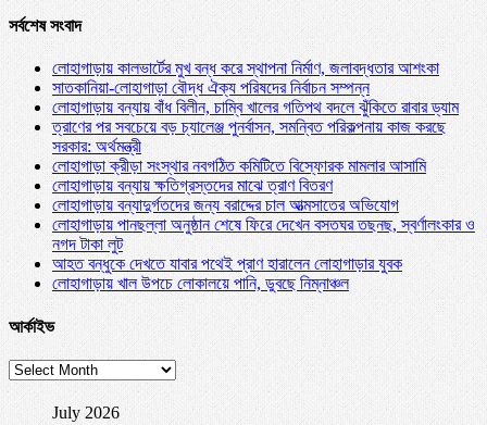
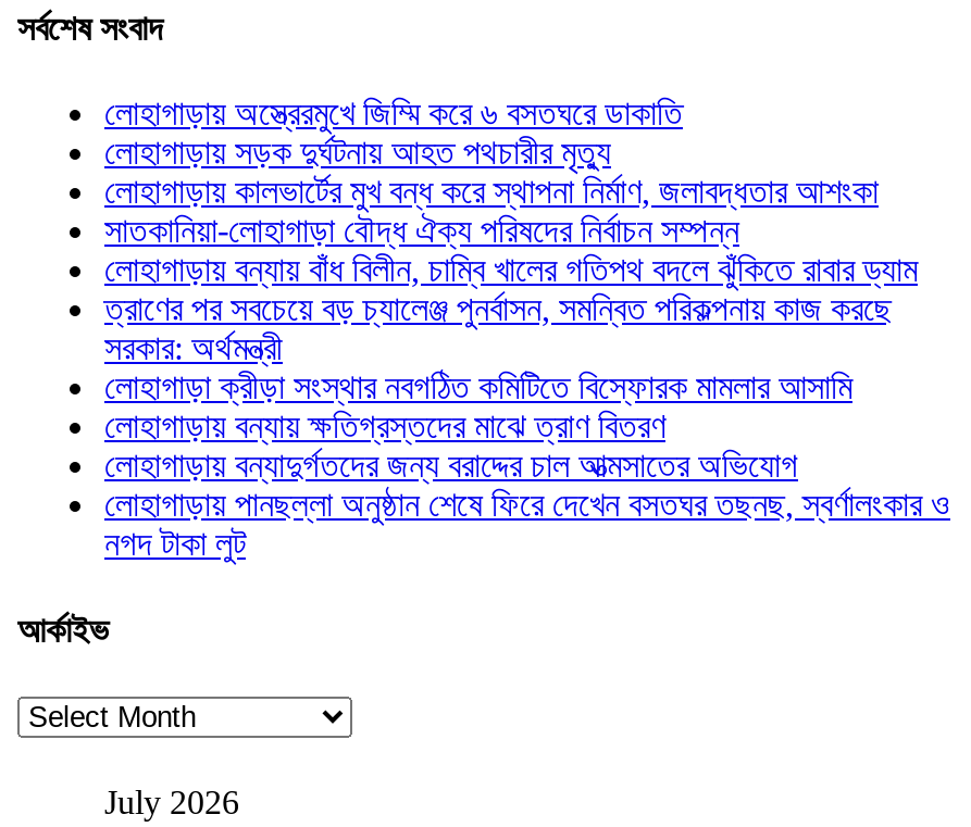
+ লোহাগাড়ায় অস্ত্রেরমুখে জিম্মি করে ৬ বসতঘরে ডাকাতি
+ লোহাগাড়ায় সড়ক দুর্ঘটনায় আহত পথচারীর মৃত্যু

moved down: লোহাগাড়ায় কালভার্টের মুখ বন্ধ করে স্থাপনা নির্মাণ, জলাবদ্ধতার আশংকা | সাতকানিয়া-লোহাগাড়া বৌদ্ধ ঐক্য পরিষদের নির্বাচন সম্পন্ন | লোহাগাড়ায় বন্যায় বাঁধ বিলীন, চাম্বি খালের গতিপথ বদলে ঝুঁকিতে রাবার ড্যাম | ... | লোহাগাড়ায় পানছল্লা অনুষ্ঠান শেষে ফিরে দেখেন বসতঘর তছনছ, স্বর্ণালংকার ও | নগদ টাকা লুট

- আহত বন্ধুকে দেখতে যাবার পথেই প্রাণ হারালেন লোহাগাড়ার যুবক
- লোহাগাড়ায় খাল উপচে লোকালয়ে পানি, ডুবছে নিম্নাঞ্চল
